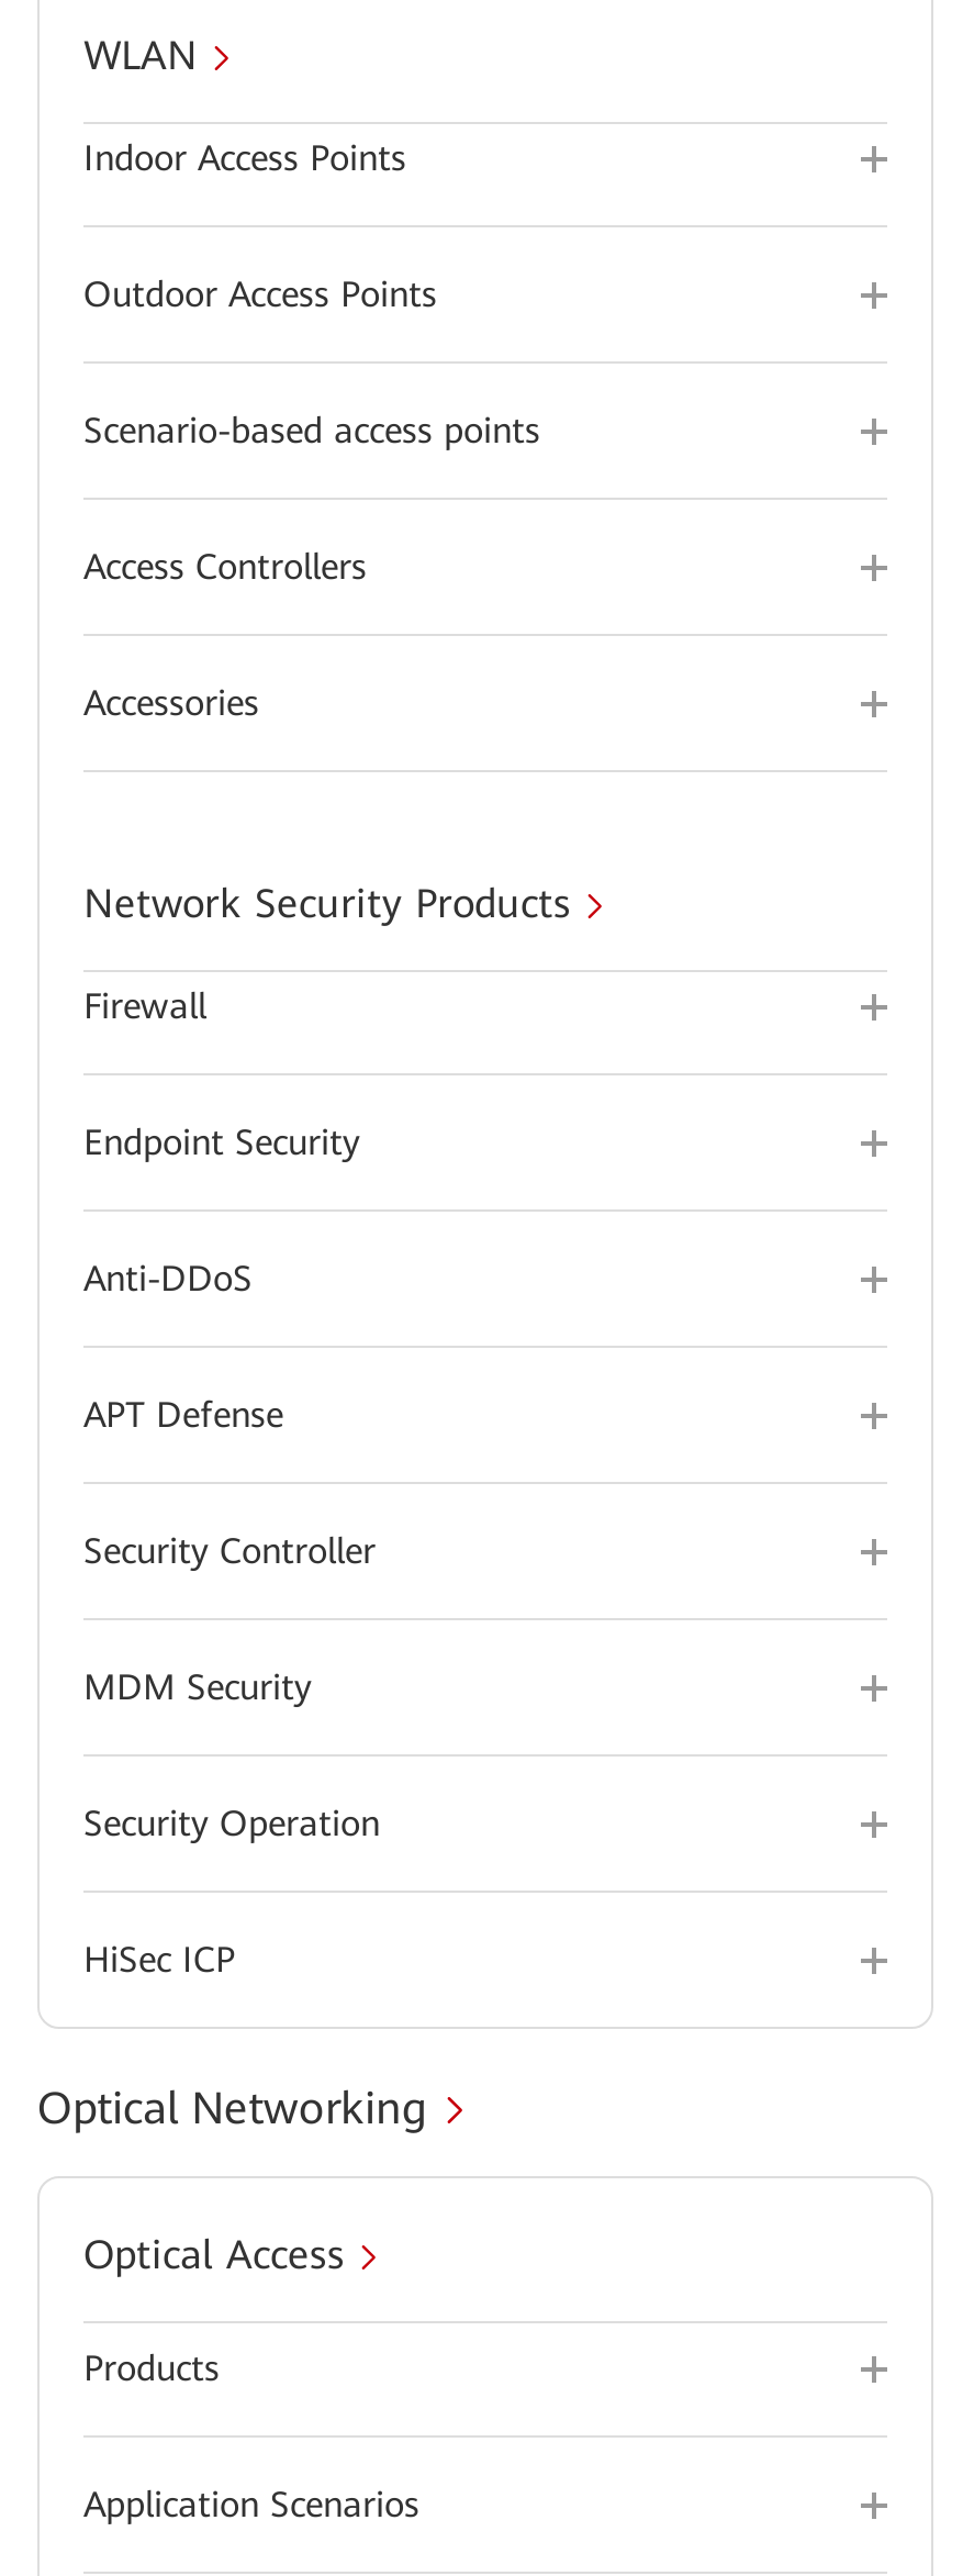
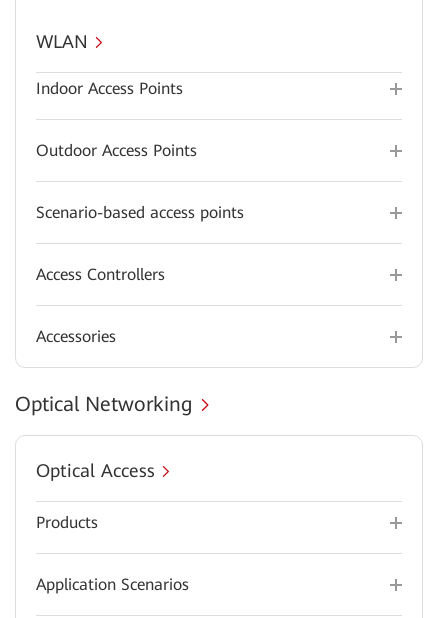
- Network Security Products
- Firewall
- Endpoint Security
- Anti-DDoS
- APT Defense
- Security Controller
- MDM Security
- Security Operation
- HiSec ICP
